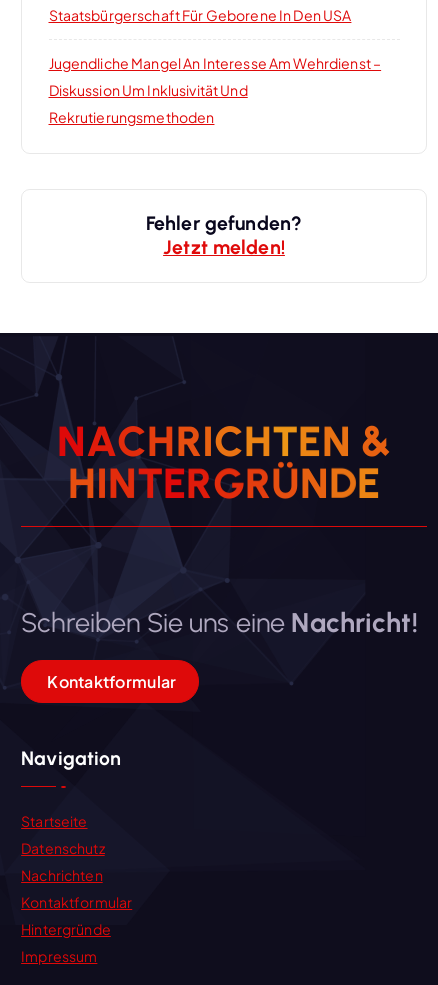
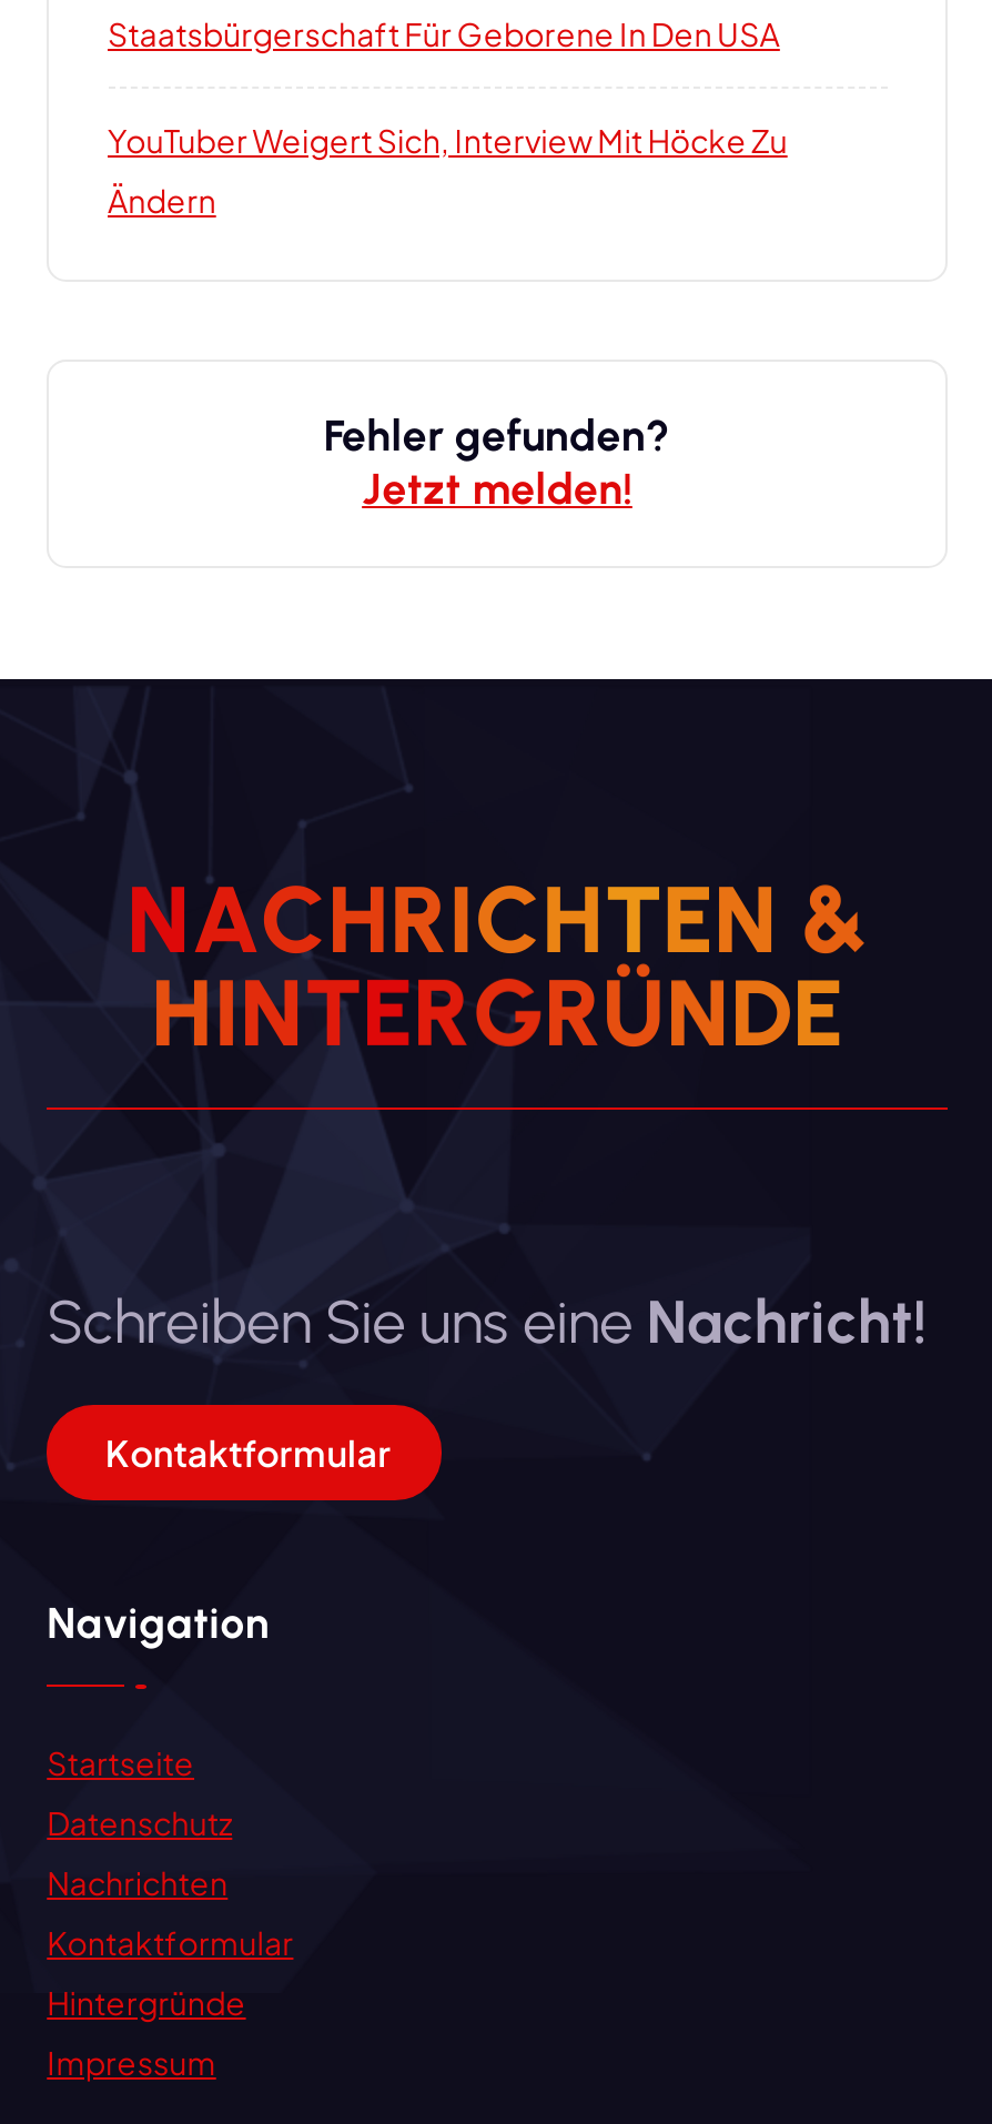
- Jugendliche Mangel An Interesse Am Wehrdienst –
- Diskussion Um Inklusivität Und
- Rekrutierungsmethoden
+ YouTuber Weigert Sich, Interview Mit Höcke Zu
+ Ändern
